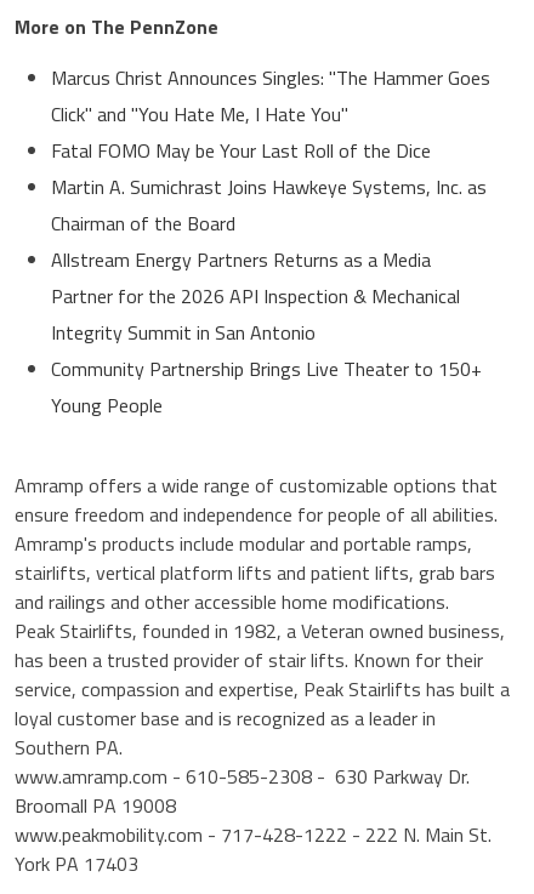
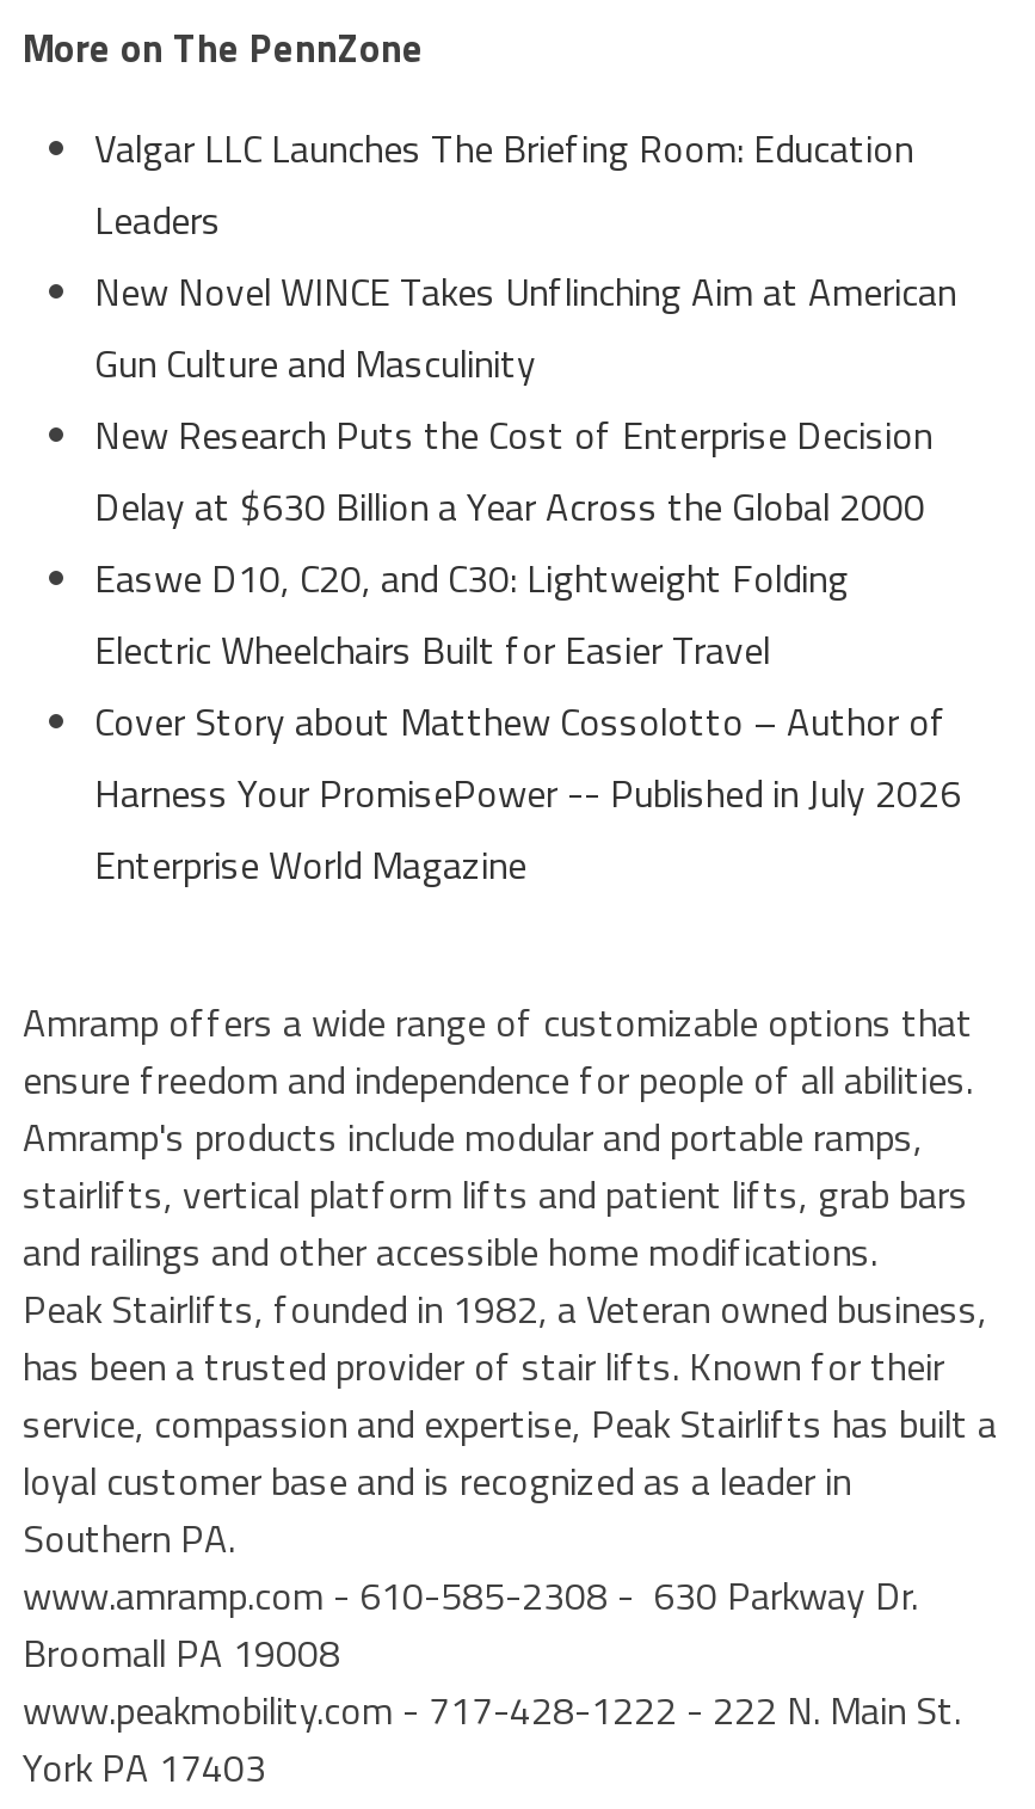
- Marcus Christ Announces Singles: "The Hammer Goes
- Click" and "You Hate Me, I Hate You"
- Fatal FOMO May be Your Last Roll of the Dice
- Martin A. Sumichrast Joins Hawkeye Systems, Inc. as
- Chairman of the Board
- Allstream Energy Partners Returns as a Media
- Partner for the 2026 API Inspection & Mechanical
- Integrity Summit in San Antonio
- Community Partnership Brings Live Theater to 150+
- Young People
+ Valgar LLC Launches The Briefing Room: Education
+ Leaders
+ New Novel WINCE Takes Unflinching Aim at American
+ Gun Culture and Masculinity
+ New Research Puts the Cost of Enterprise Decision
+ Delay at $630 Billion a Year Across the Global 2000
+ Easwe D10, C20, and C30: Lightweight Folding
+ Electric Wheelchairs Built for Easier Travel
+ Cover Story about Matthew Cossolotto – Author of
+ Harness Your PromisePower -- Published in July 2026
+ Enterprise World Magazine
